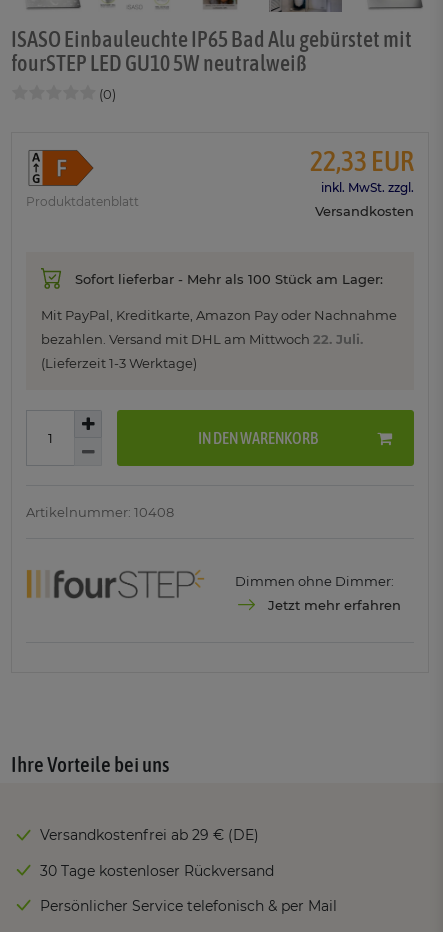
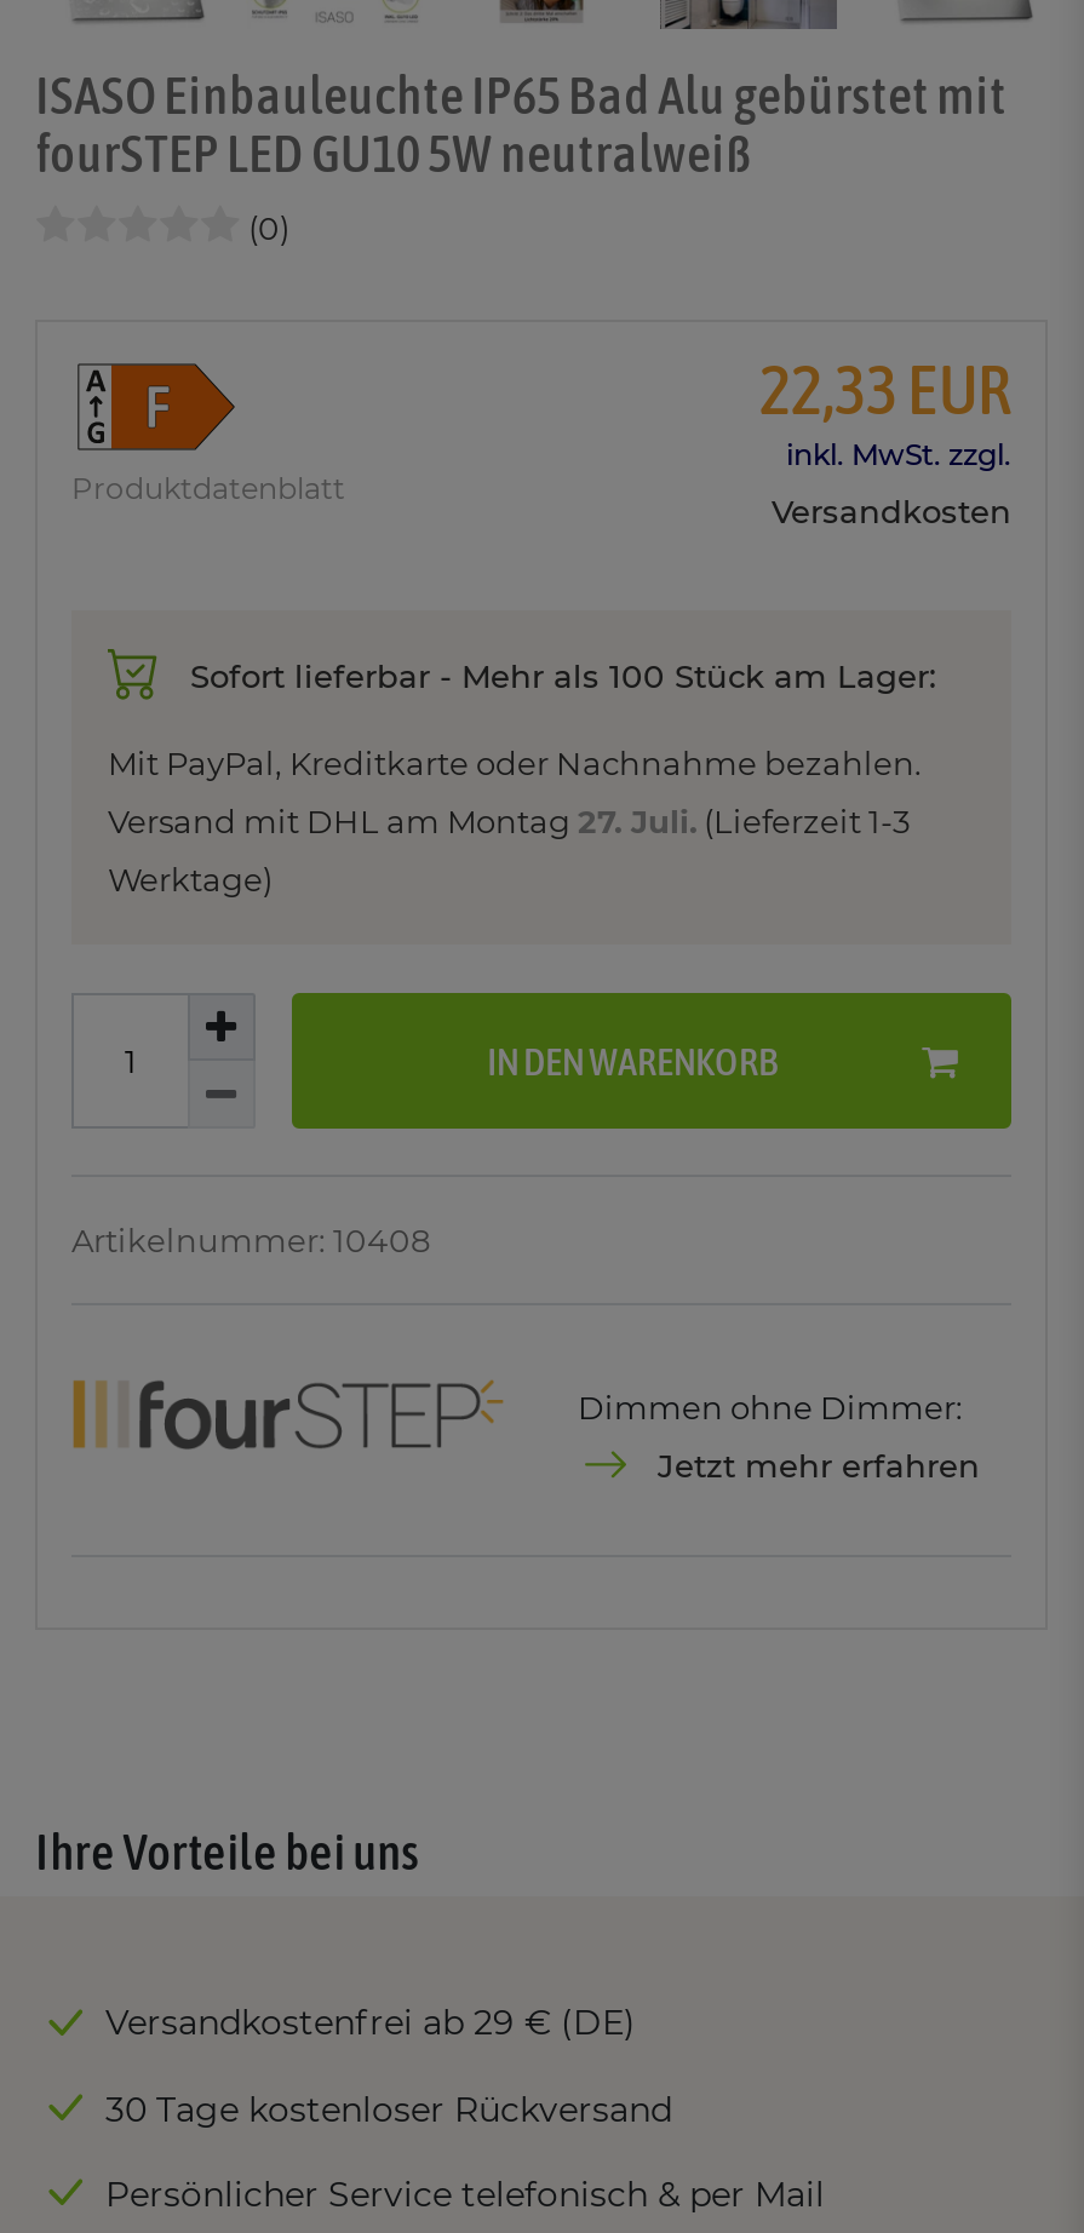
- Mit PayPal, Kreditkarte, Amazon Pay oder Nachnahme
+ Mit PayPal, Kreditkarte oder Nachnahme bezahlen.

- bezahlen. Versand mit DHL am Mittwoch 22. Juli.
+ Versand mit DHL am Montag 27. Juli. (Lieferzeit 1-3

- (Lieferzeit 1-3 Werktage)
+ Werktage)
